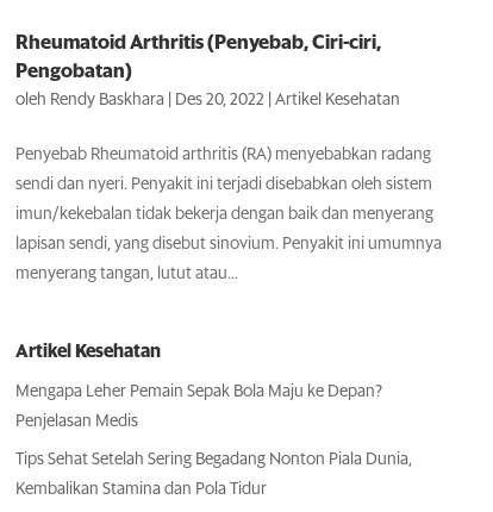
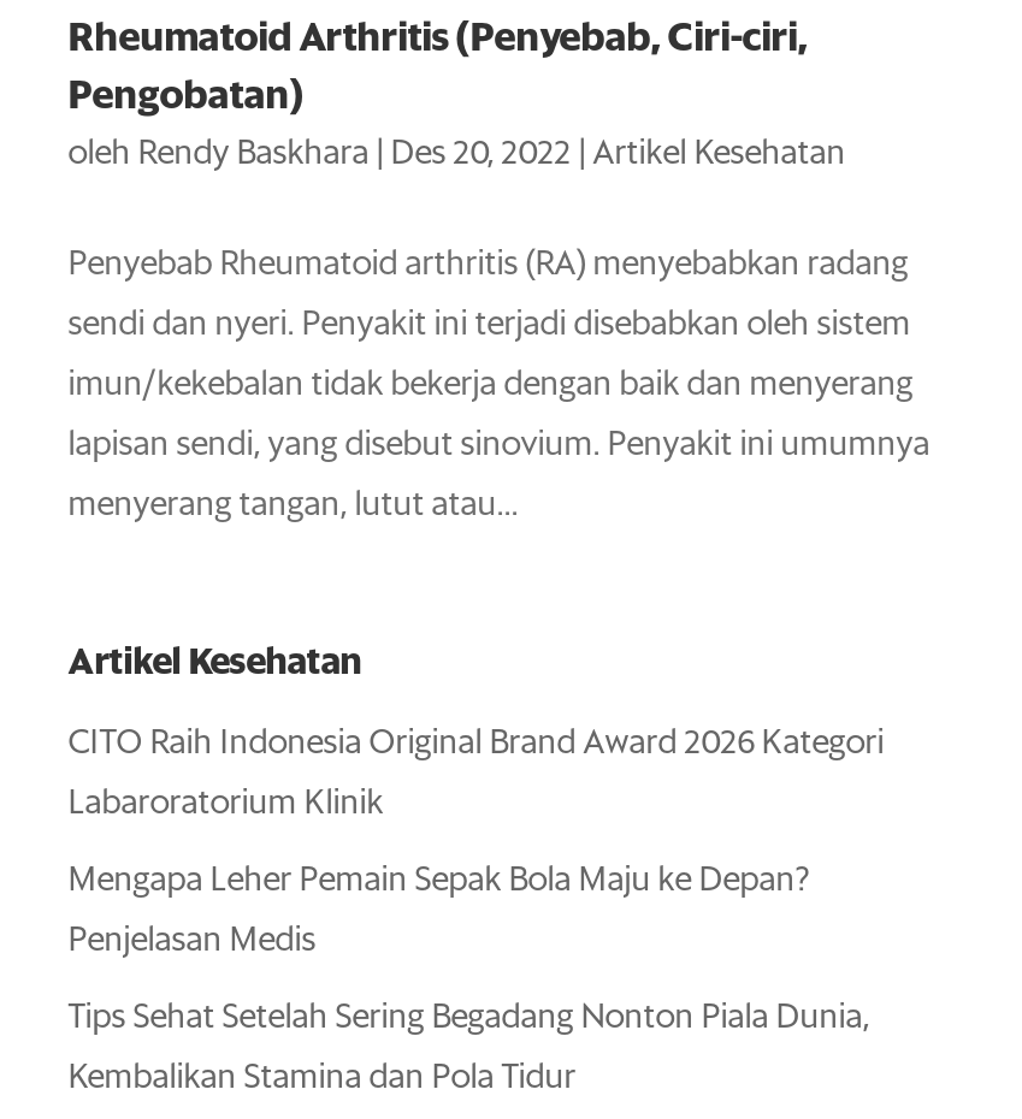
+ CITO Raih Indonesia Original Brand Award 2026 Kategori
+ Labaroratorium Klinik
